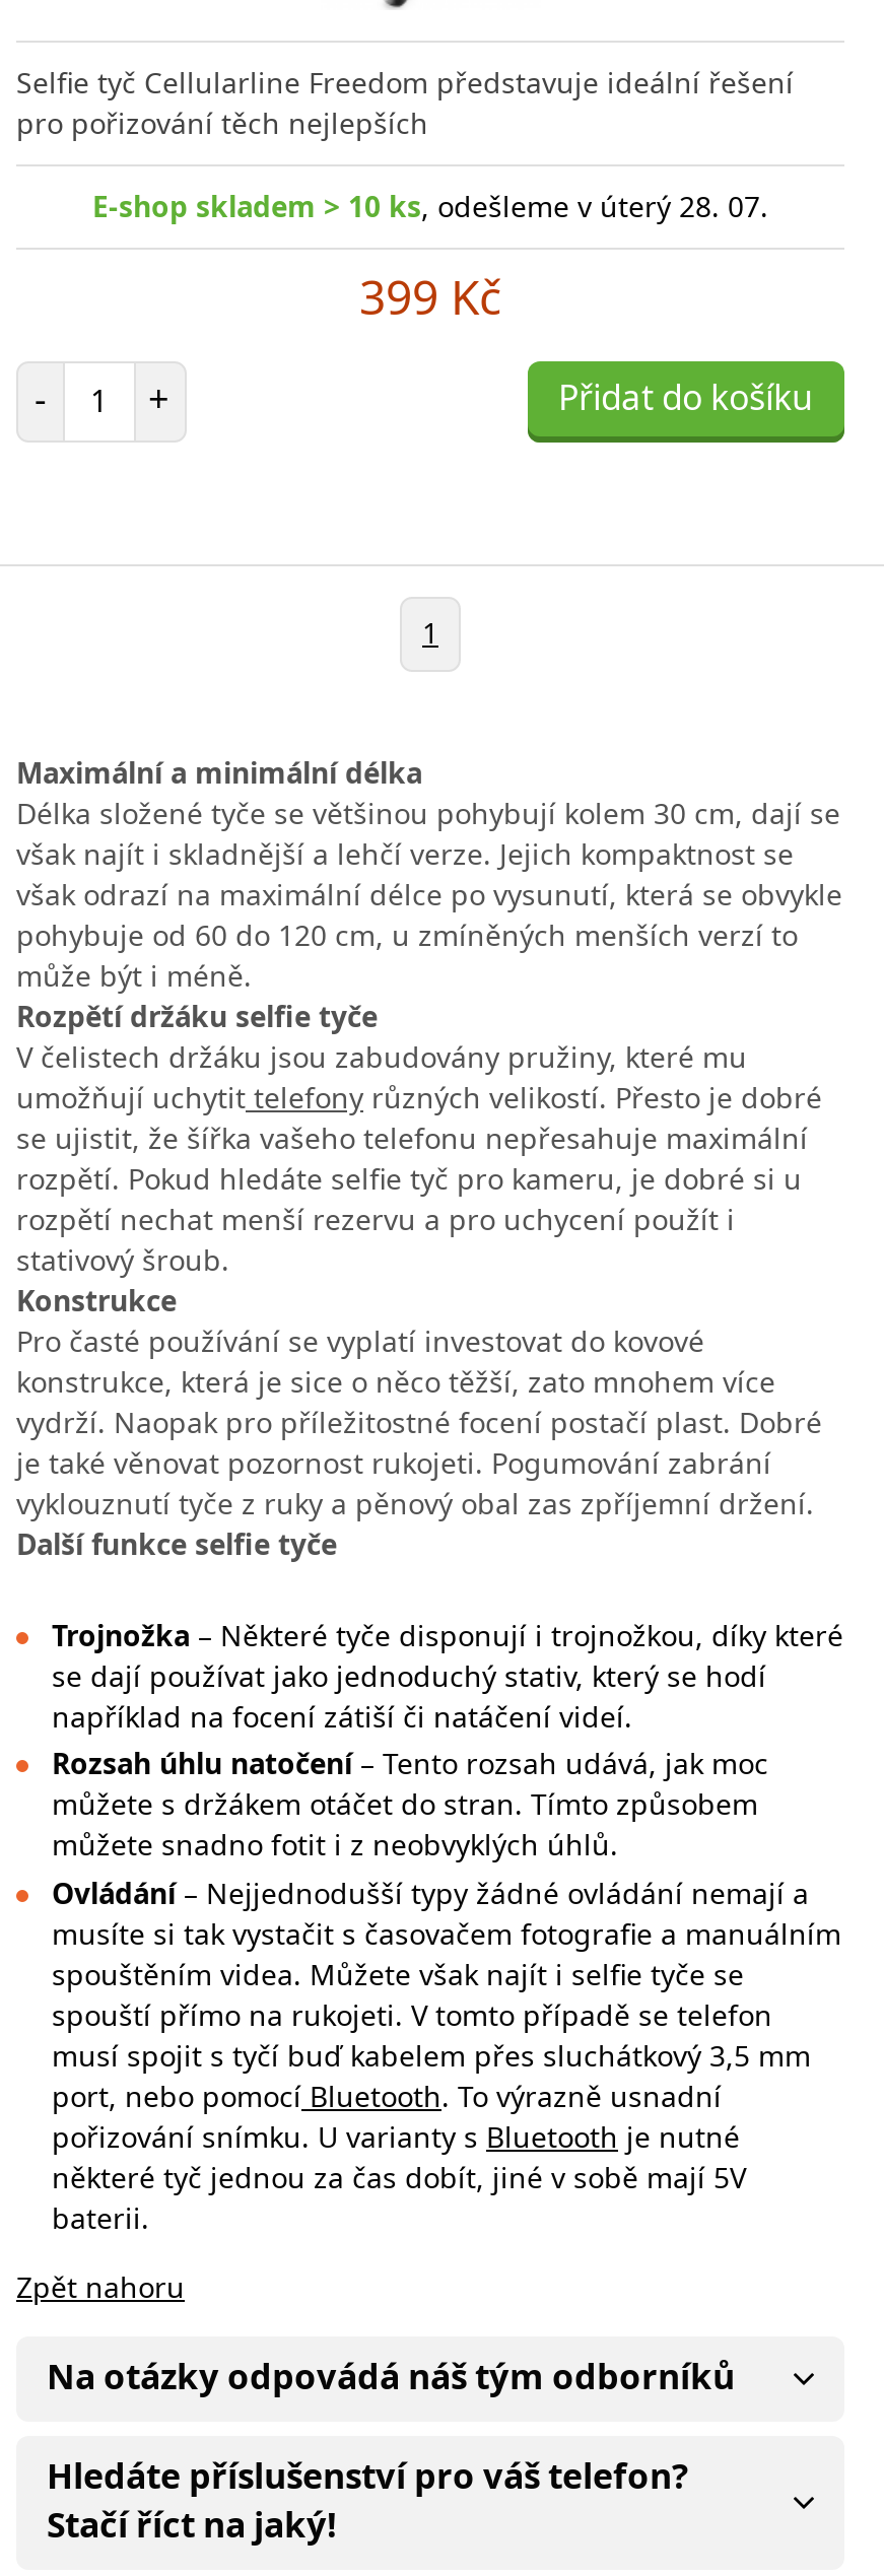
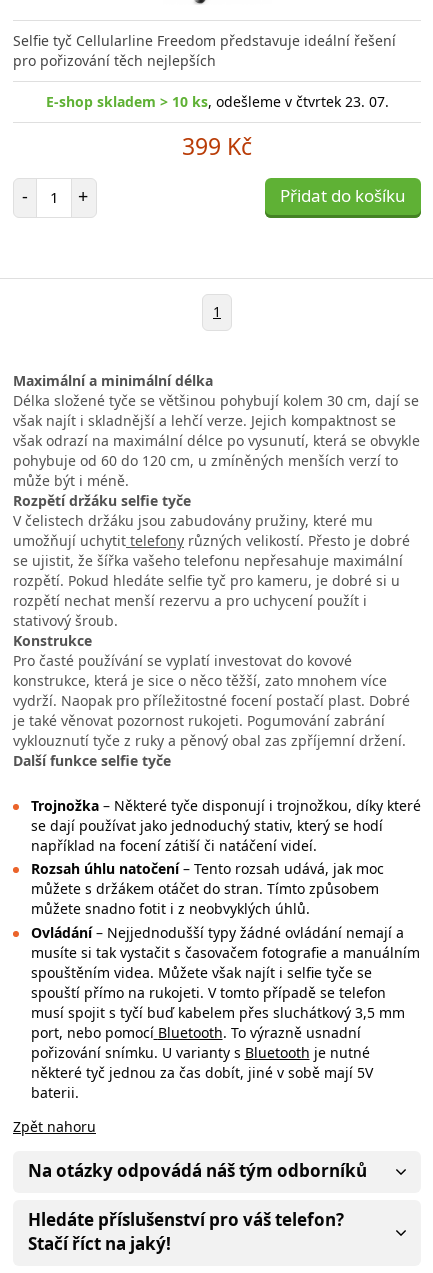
- E-shop skladem > 10 ks, odešleme v úterý 28. 07.
+ E-shop skladem > 10 ks, odešleme v čtvrtek 23. 07.
